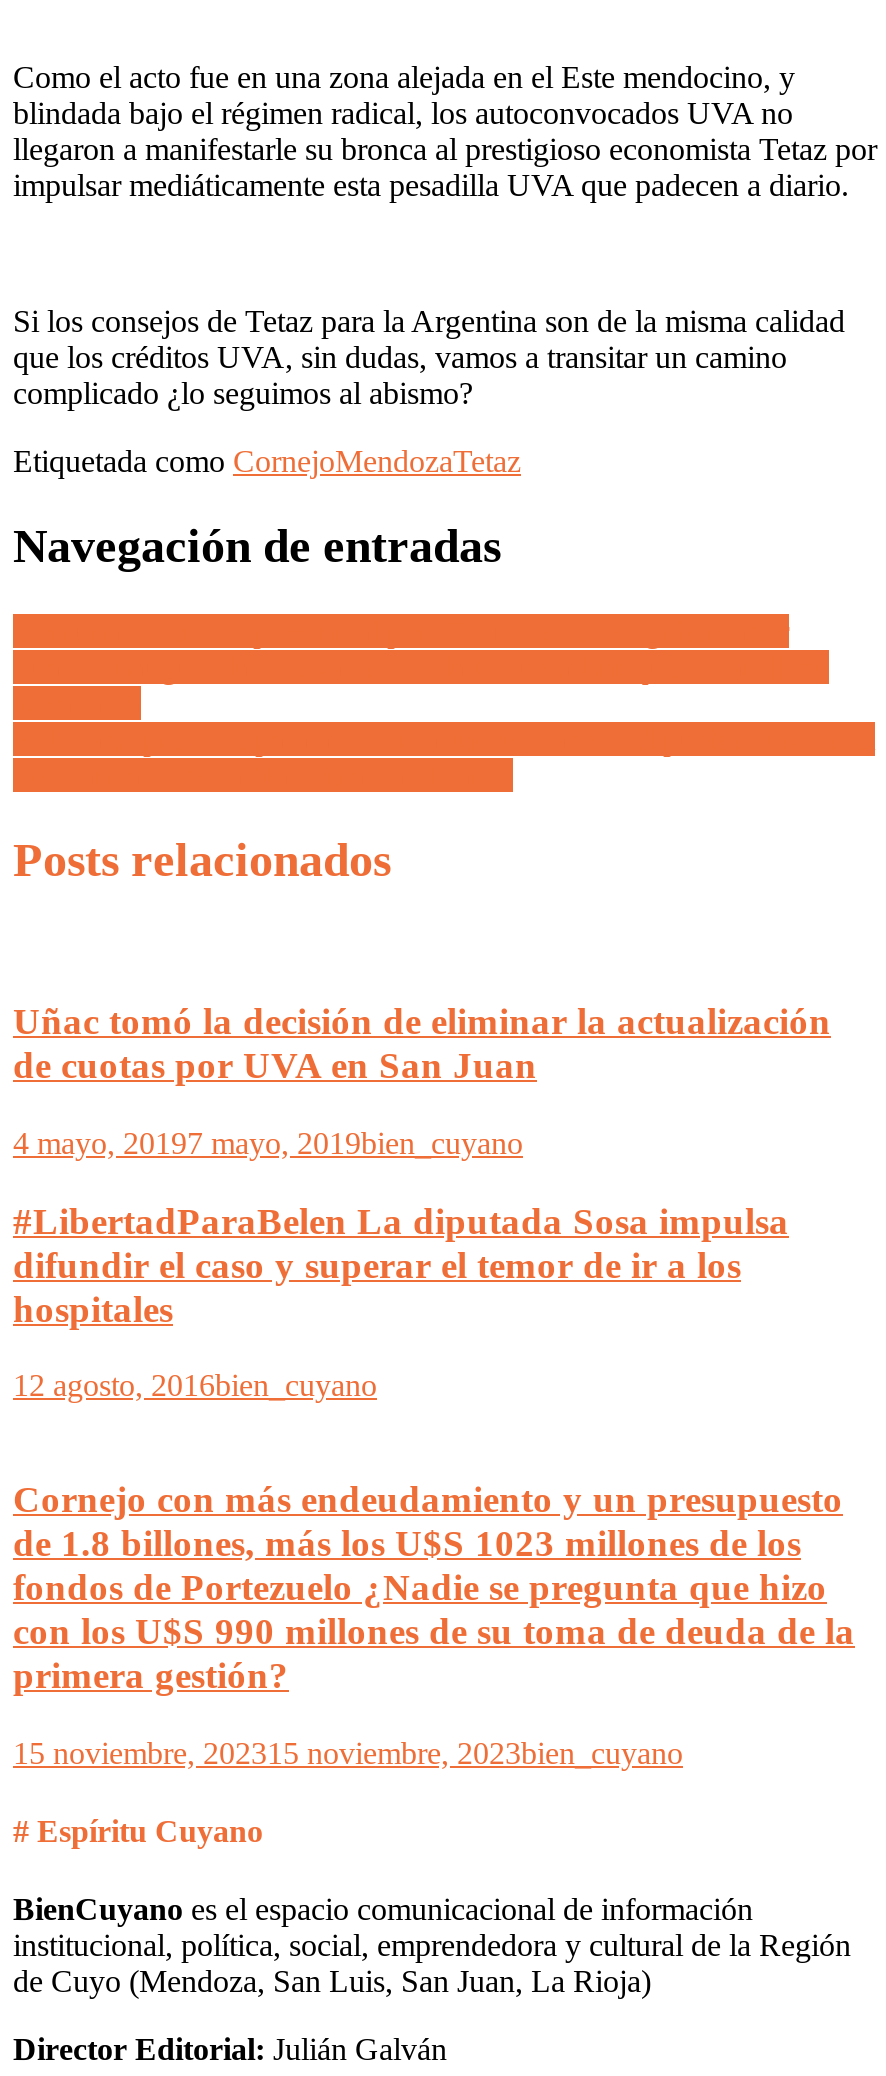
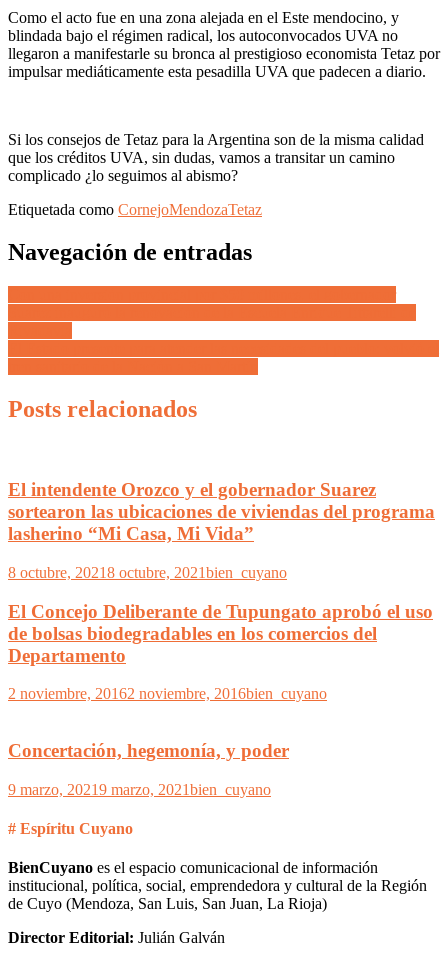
- Uñac tomó la decisión de eliminar la actualización
- de cuotas por UVA en San Juan
+ El intendente Orozco y el gobernador Suarez
+ sortearon las ubicaciones de viviendas del programa
+ lasherino “Mi Casa, Mi Vida”

- 4 mayo, 20197 mayo, 2019bien_cuyano
+ 8 octubre, 20218 octubre, 2021bien_cuyano

- #LibertadParaBelen La diputada Sosa impulsa
- difundir el caso y superar el temor de ir a los
- hospitales
+ El Concejo Deliberante de Tupungato aprobó el uso
+ de bolsas biodegradables en los comercios del
+ Departamento

- 12 agosto, 2016bien_cuyano
+ 2 noviembre, 20162 noviembre, 2016bien_cuyano

- Cornejo con más endeudamiento y un presupuesto
- de 1.8 billones, más los U$S 1023 millones de los
- fondos de Portezuelo ¿Nadie se pregunta que hizo
- con los U$S 990 millones de su toma de deuda de la
- primera gestión?
+ Concertación, hegemonía, y poder

- 15 noviembre, 202315 noviembre, 2023bien_cuyano
+ 9 marzo, 20219 marzo, 2021bien_cuyano
